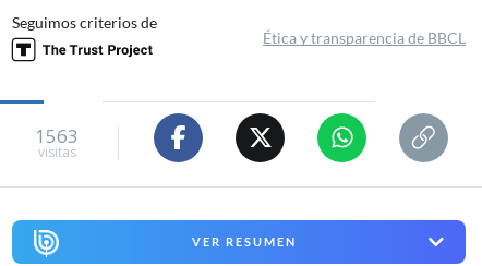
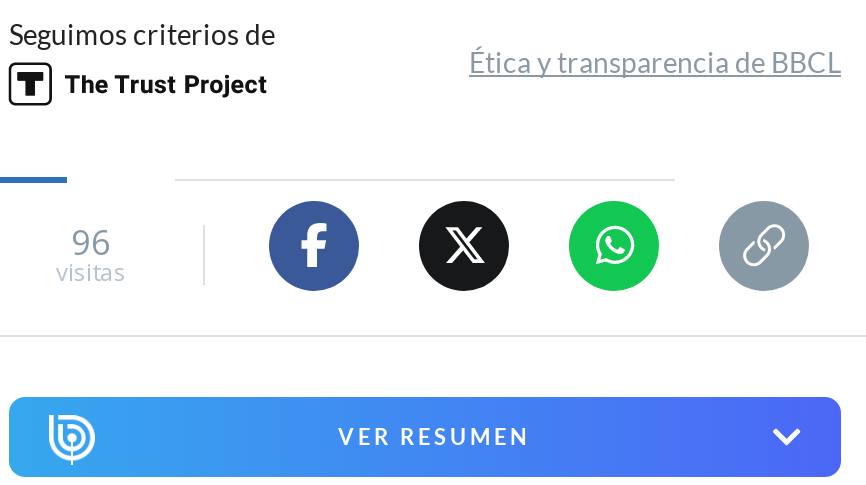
- 1563
+ 96
